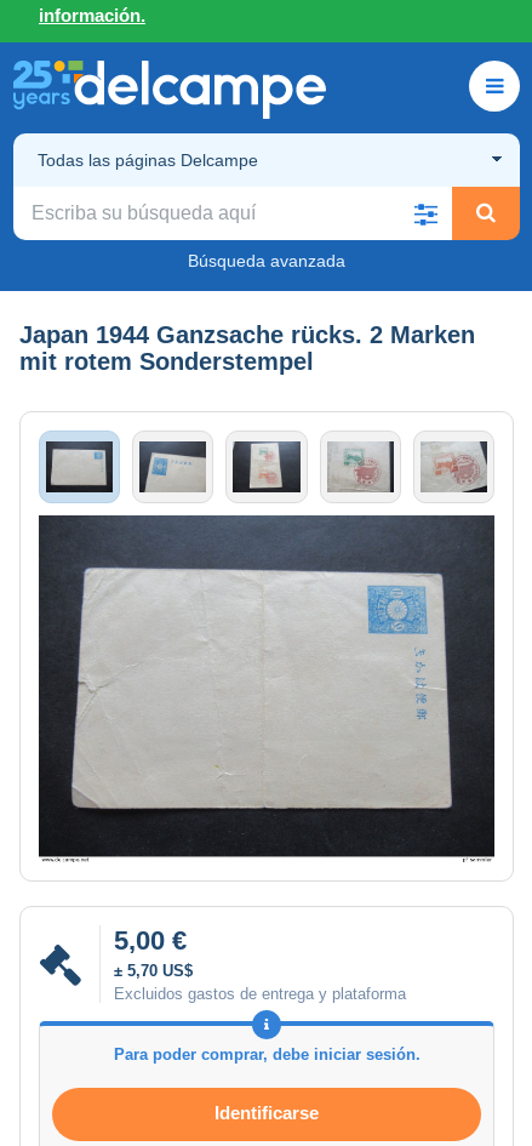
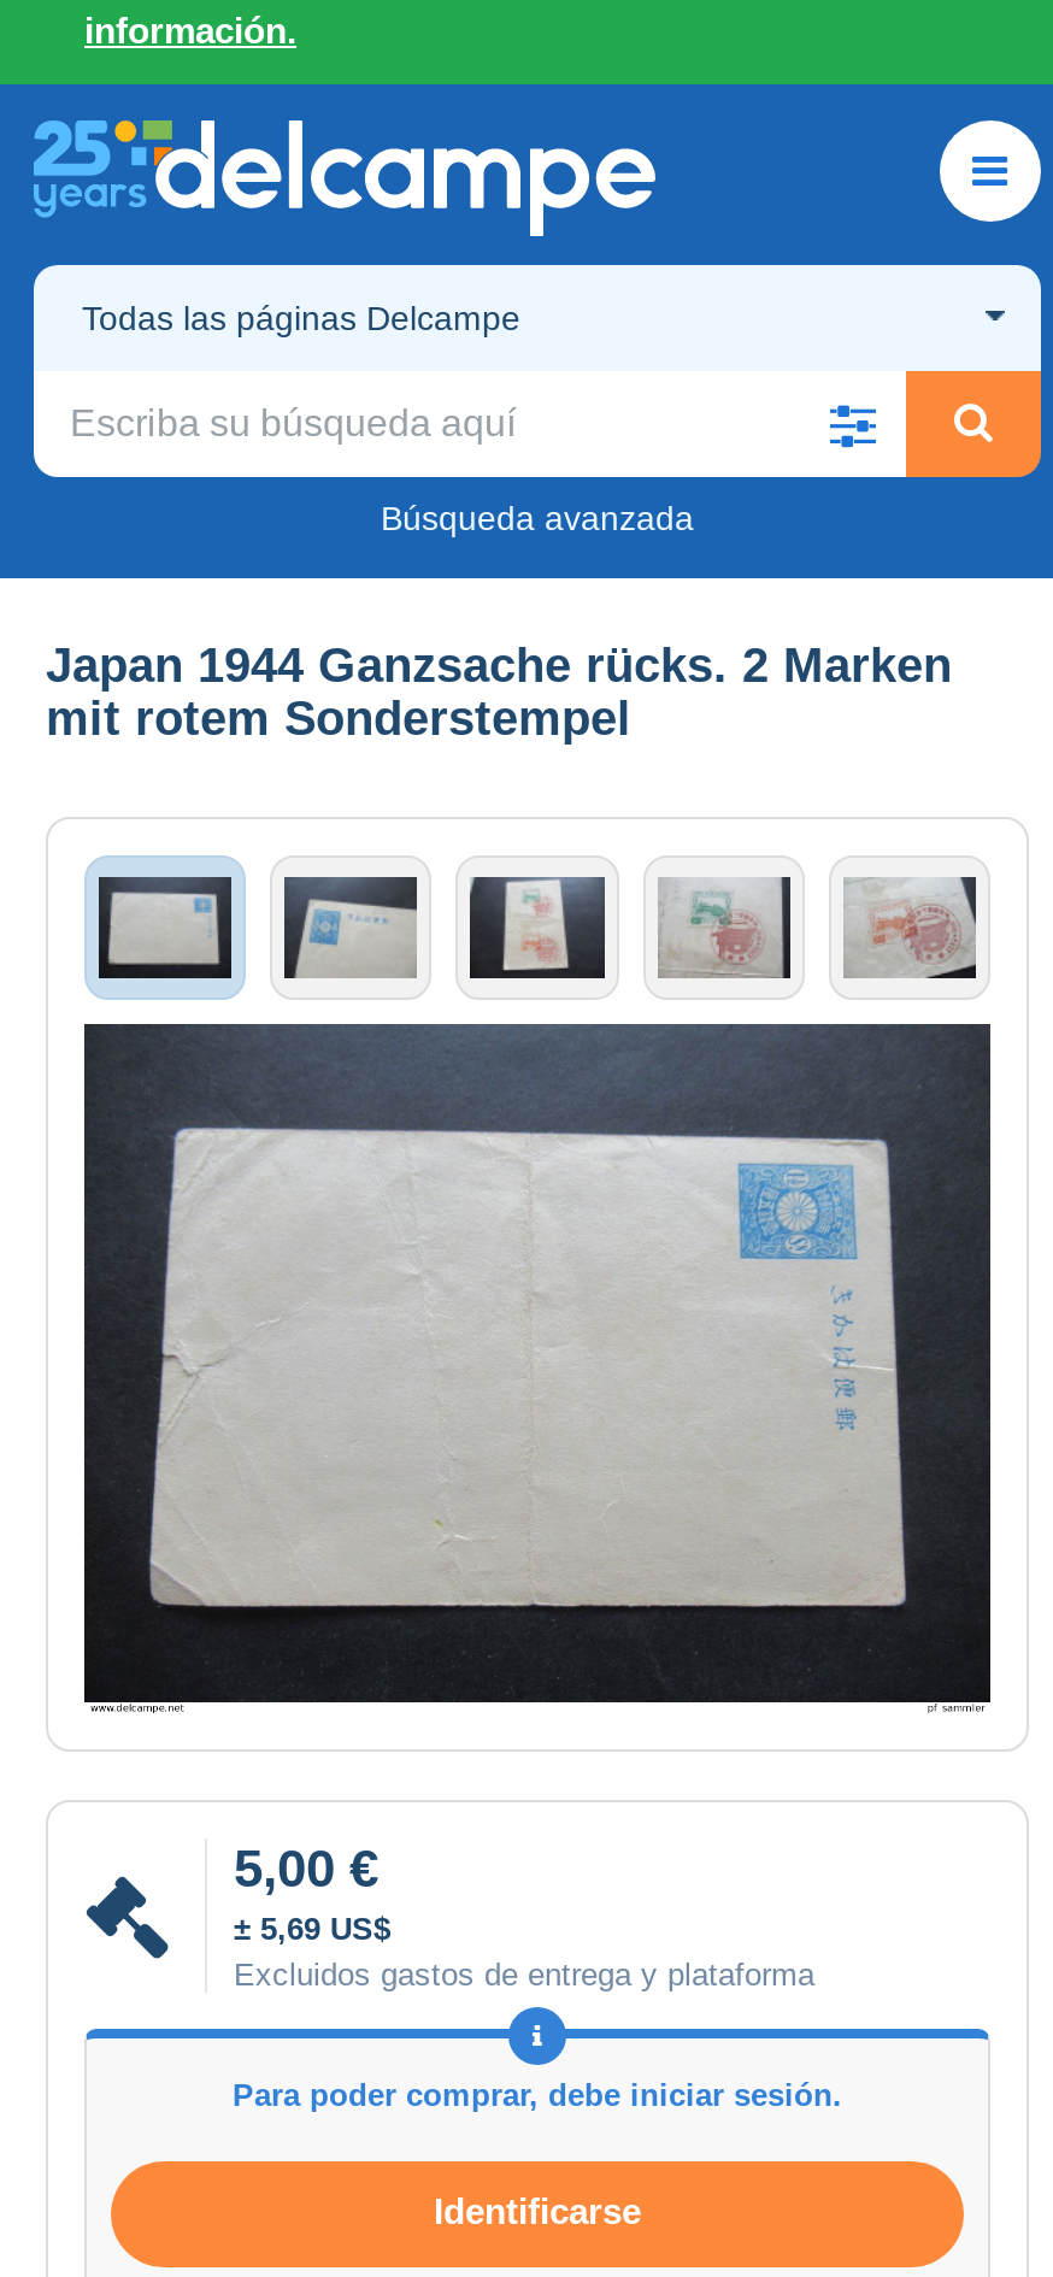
- ± 5,70 US$
+ ± 5,69 US$
